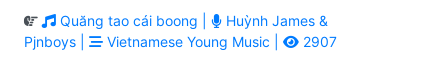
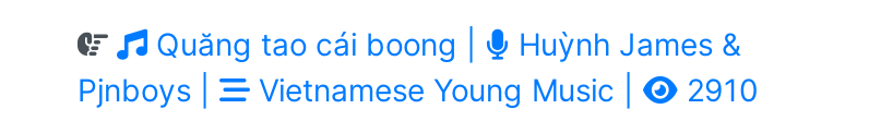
- 2907
+ 2910
